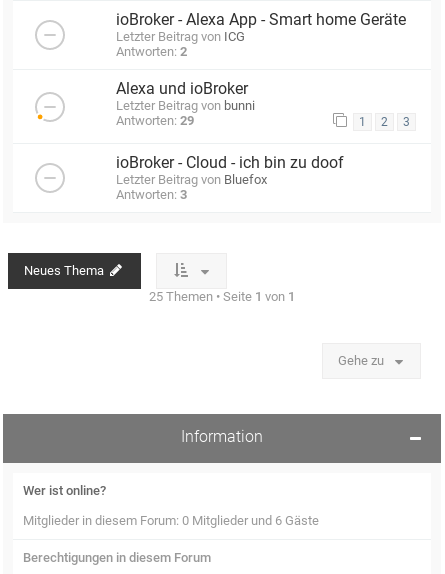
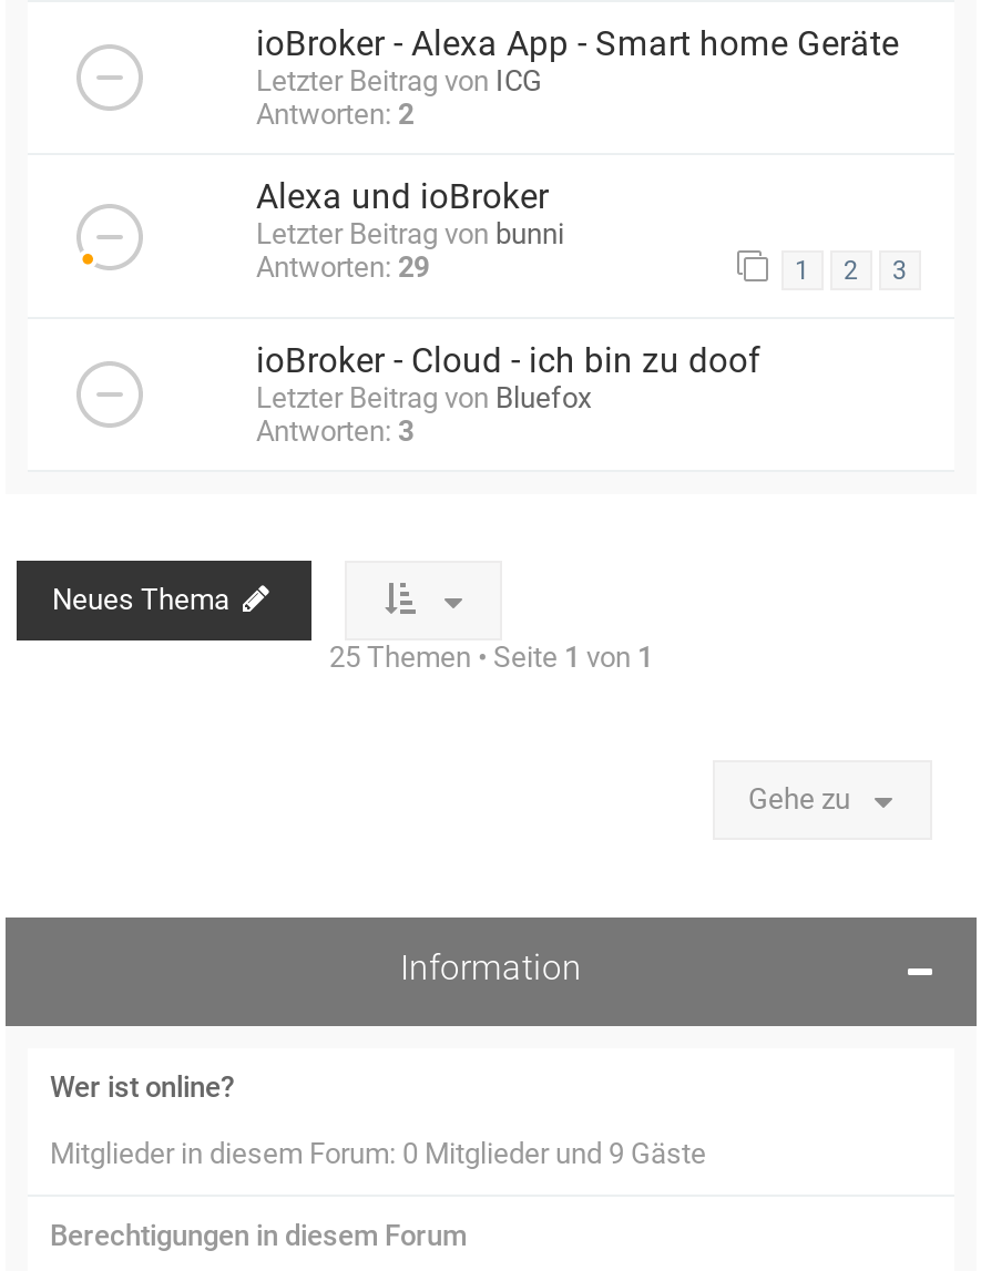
- Mitglieder in diesem Forum: 0 Mitglieder und 6 Gäste
+ Mitglieder in diesem Forum: 0 Mitglieder und 9 Gäste
